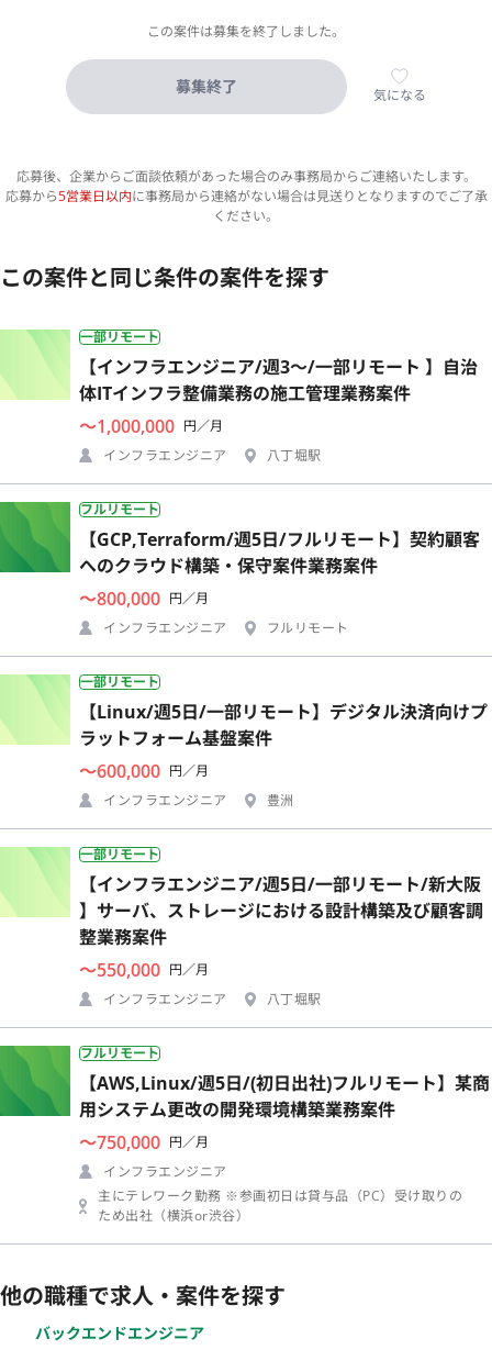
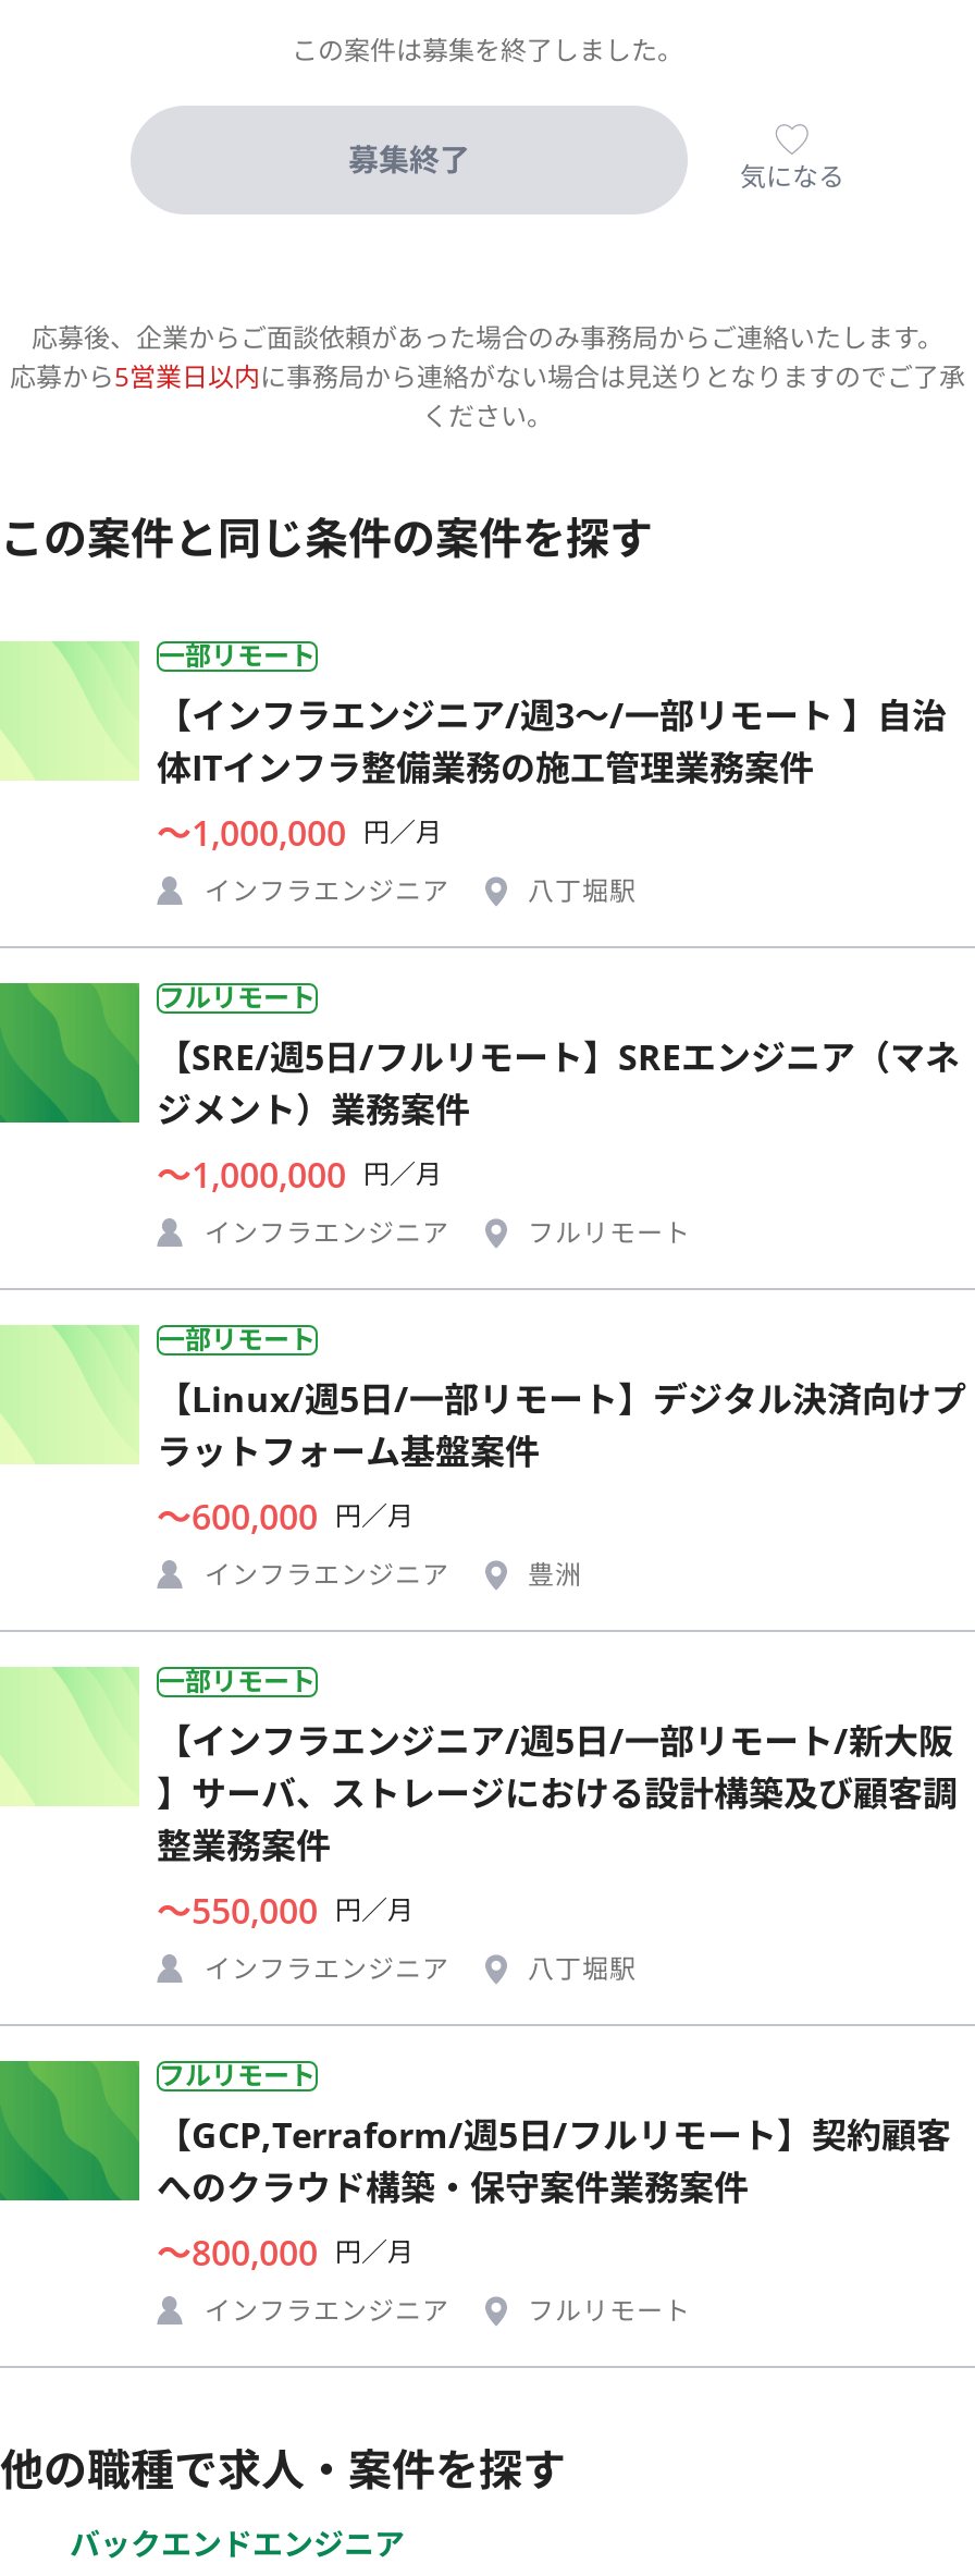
+ 【SRE/週5日/フルリモート】SREエンジニア（マネ
+ ジメント）業務案件
+ 〜1,000,000 円／月

moved down: 【GCP,Terraform/週5日/フルリモート】契約顧客 | へのクラウド構築・保守案件業務案件 | 〜800,000 円／月

- 【AWS,Linux/週5日/(初日出社)フルリモート】某商
- 用システム更改の開発環境構築業務案件
- 〜750,000 円／月

- 主にテレワーク勤務 ※参画初日は貸与品（PC）受け取りの
- ため出社（横浜or渋谷）
+ フルリモート
